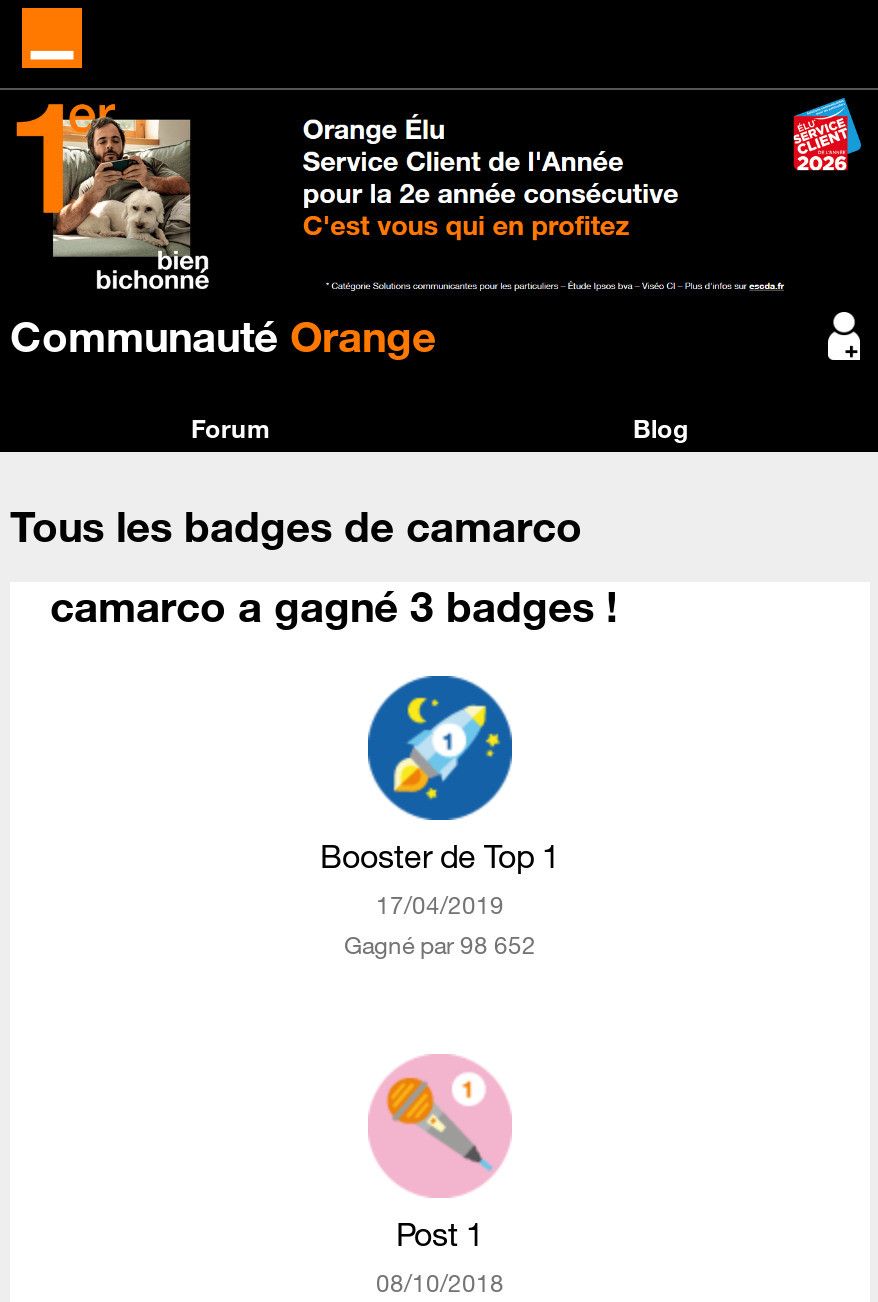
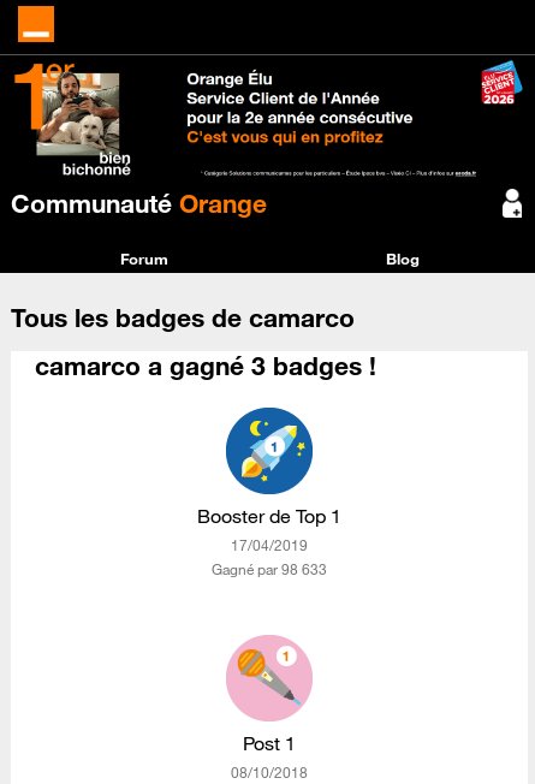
- Gagné par 98 652
+ Gagné par 98 633
